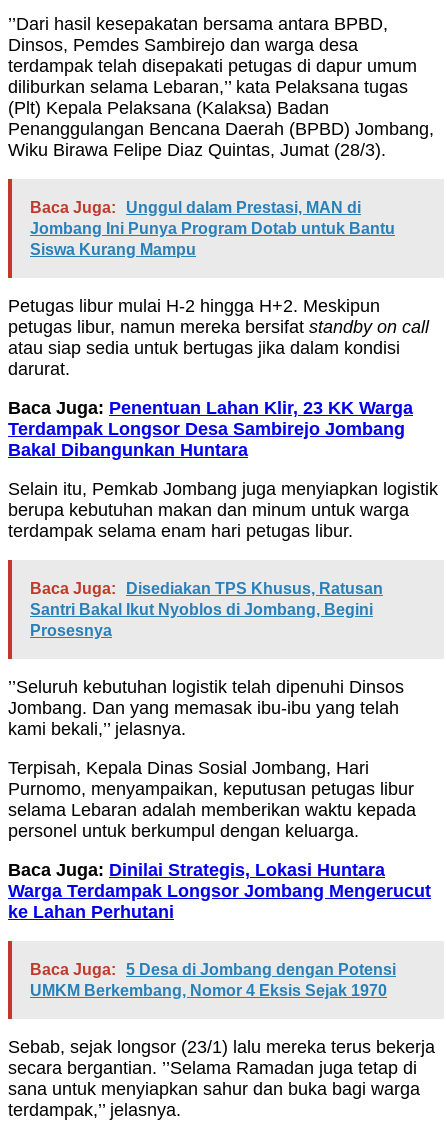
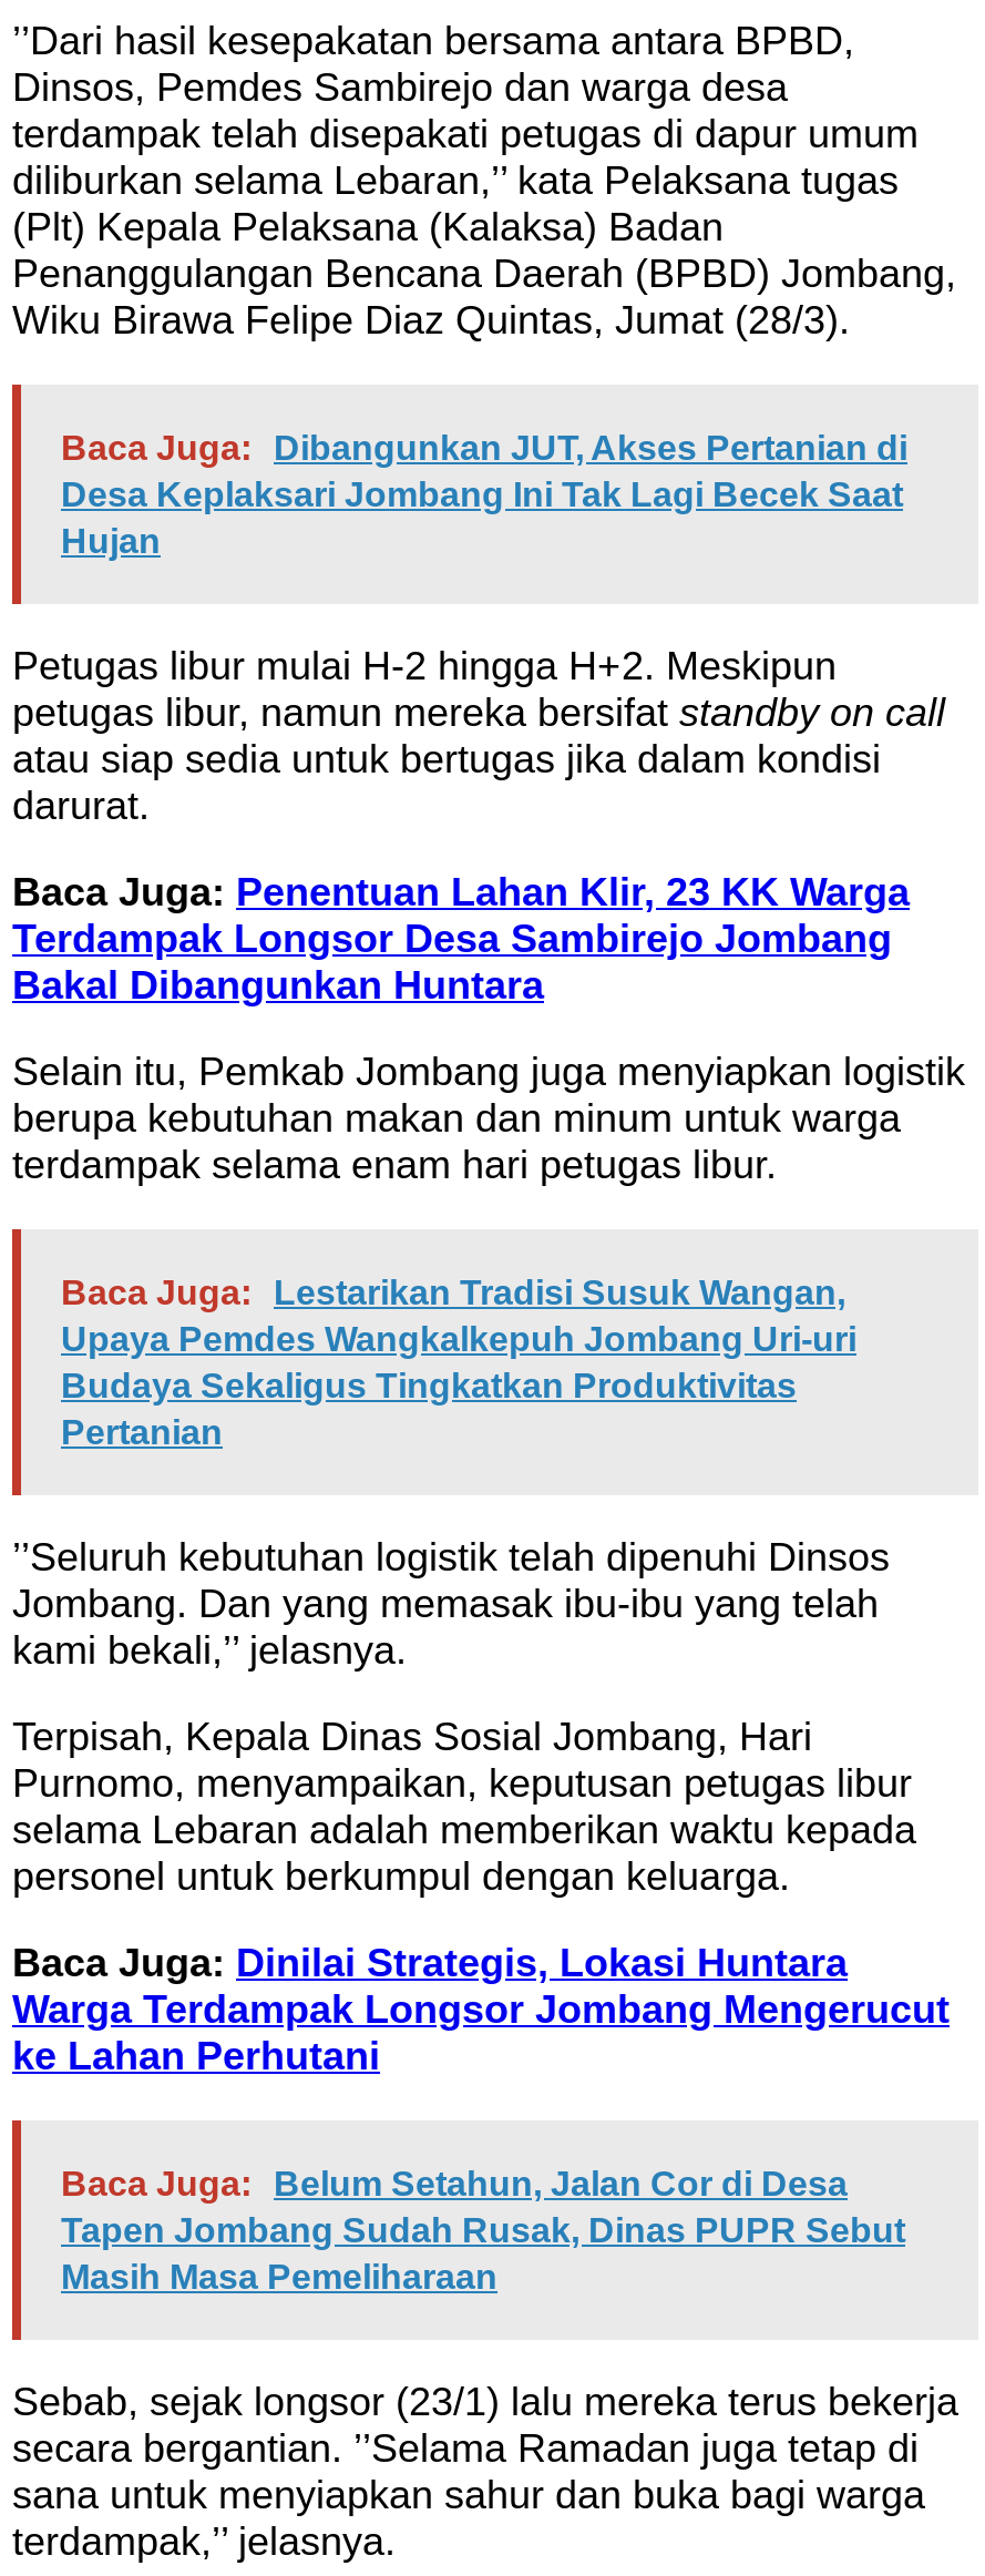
- Baca Juga: Unggul dalam Prestasi, MAN di
- Jombang Ini Punya Program Dotab untuk Bantu
- Siswa Kurang Mampu
+ Baca Juga: Dibangunkan JUT, Akses Pertanian di
+ Desa Keplaksari Jombang Ini Tak Lagi Becek Saat
+ Hujan

- Baca Juga: Disediakan TPS Khusus, Ratusan
- Santri Bakal Ikut Nyoblos di Jombang, Begini
- Prosesnya
+ Baca Juga: Lestarikan Tradisi Susuk Wangan,
+ Upaya Pemdes Wangkalkepuh Jombang Uri-uri
+ Budaya Sekaligus Tingkatkan Produktivitas
+ Pertanian

- Baca Juga: 5 Desa di Jombang dengan Potensi
- UMKM Berkembang, Nomor 4 Eksis Sejak 1970
+ Baca Juga: Belum Setahun, Jalan Cor di Desa
+ Tapen Jombang Sudah Rusak, Dinas PUPR Sebut
+ Masih Masa Pemeliharaan
